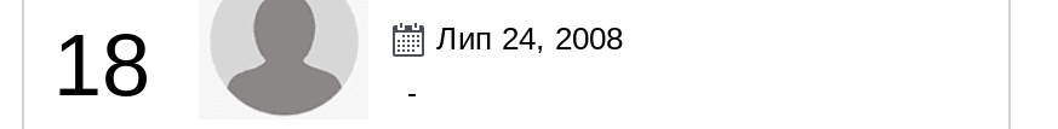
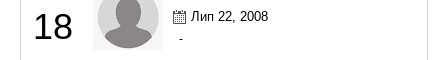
- Лип 24, 2008
+ Лип 22, 2008
